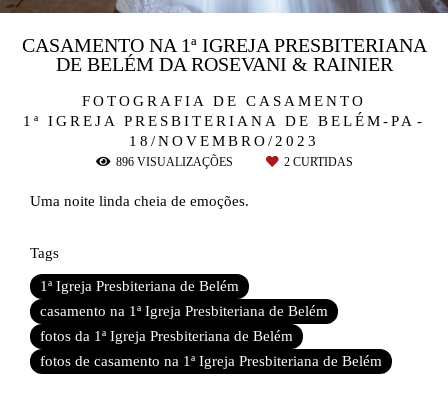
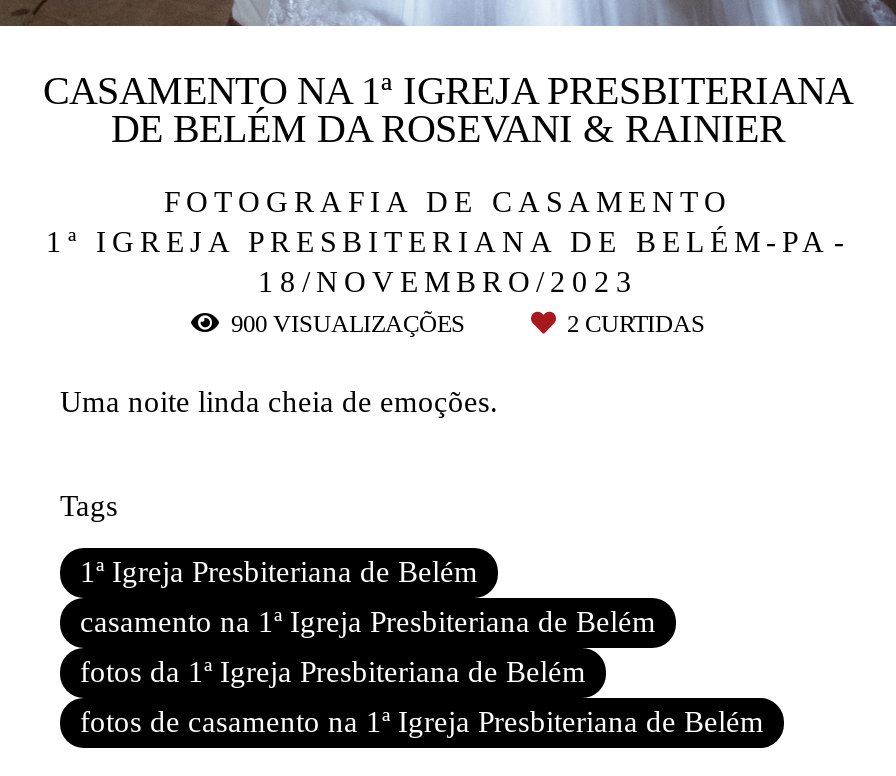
- 896 VISUALIZAÇÕES
+ 900 VISUALIZAÇÕES
